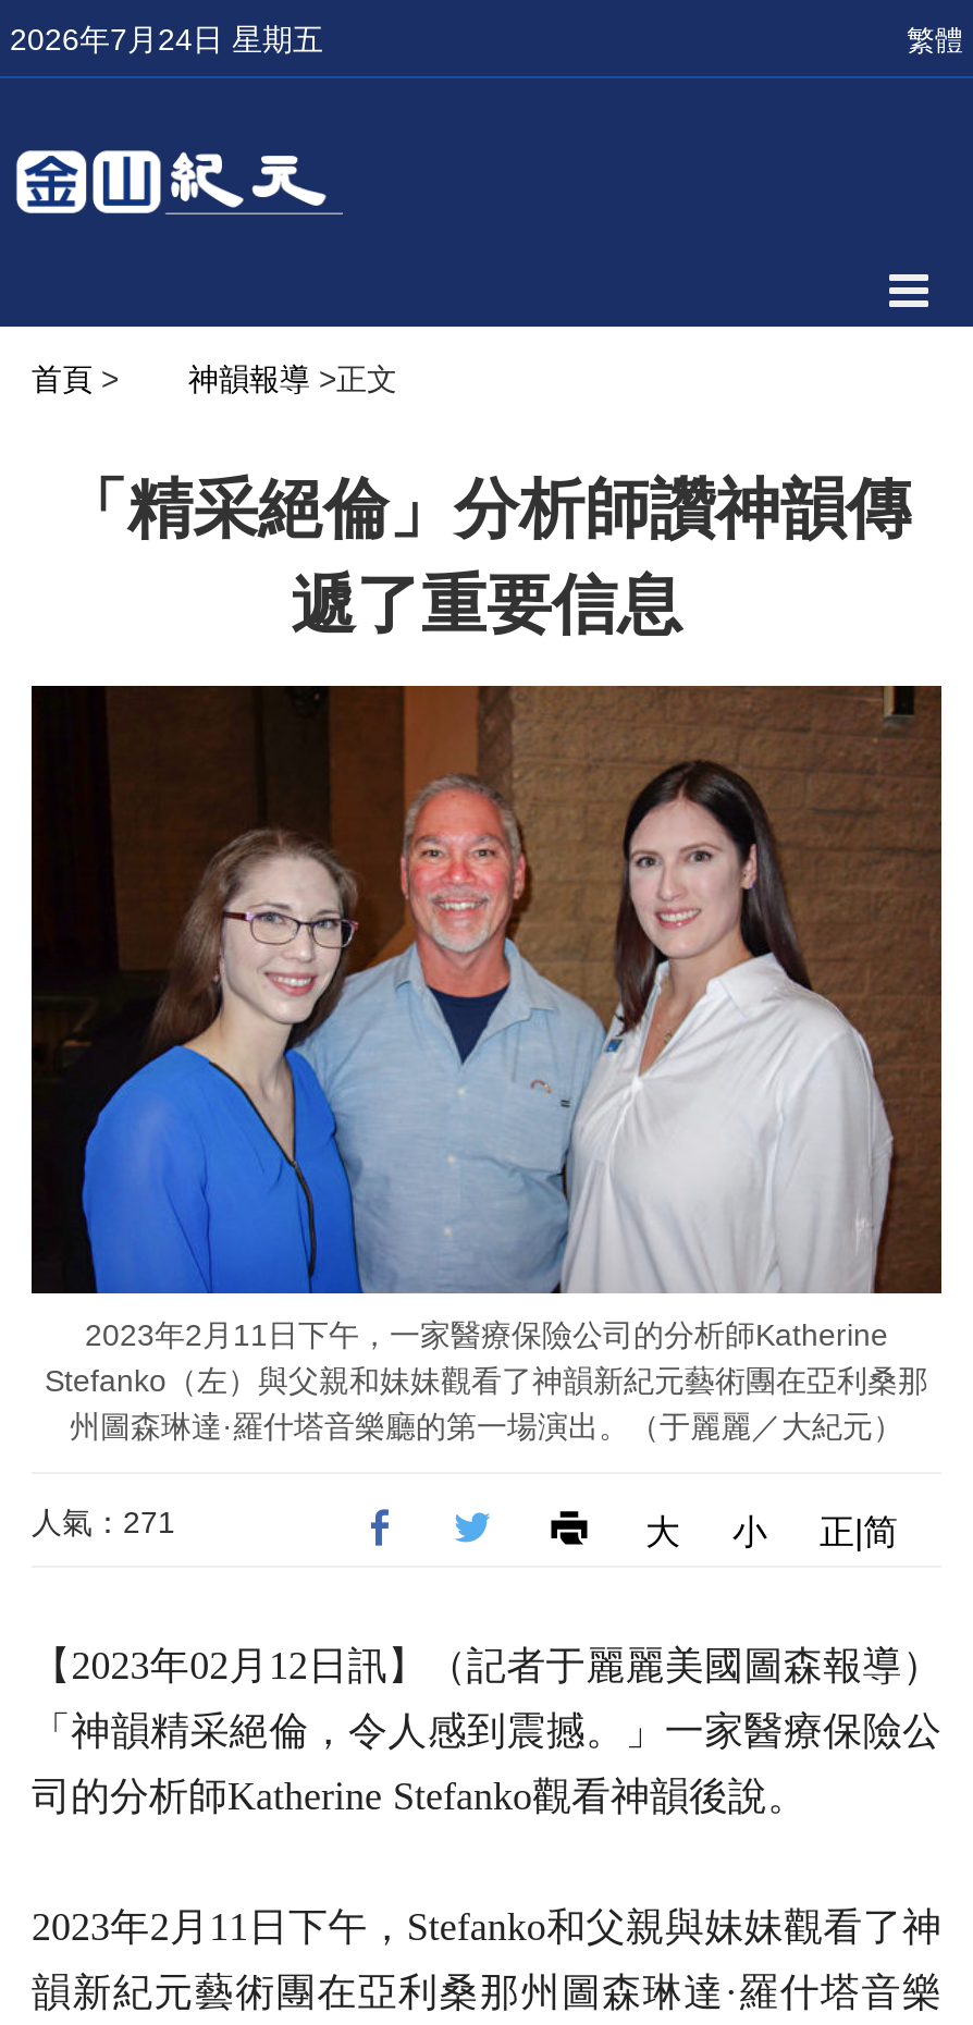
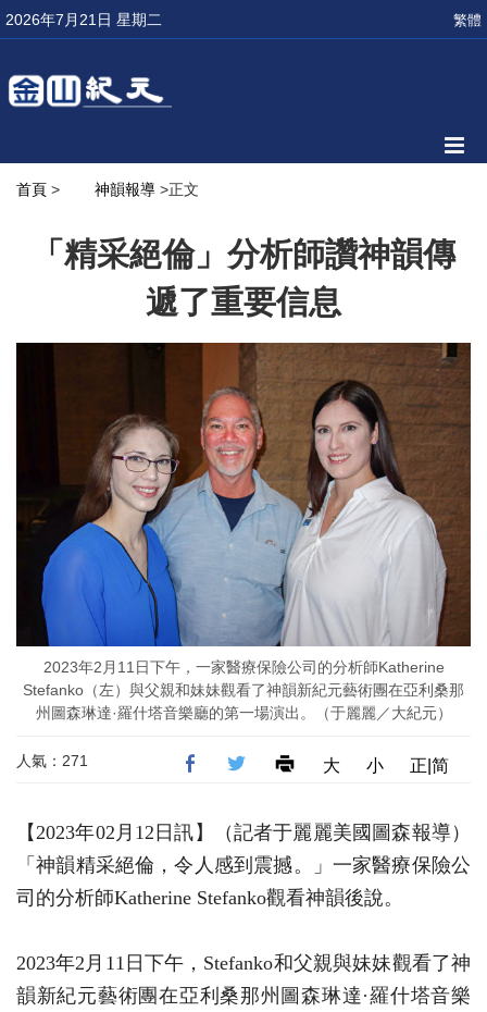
- 2026年7月24日 星期五
+ 2026年7月21日 星期二
